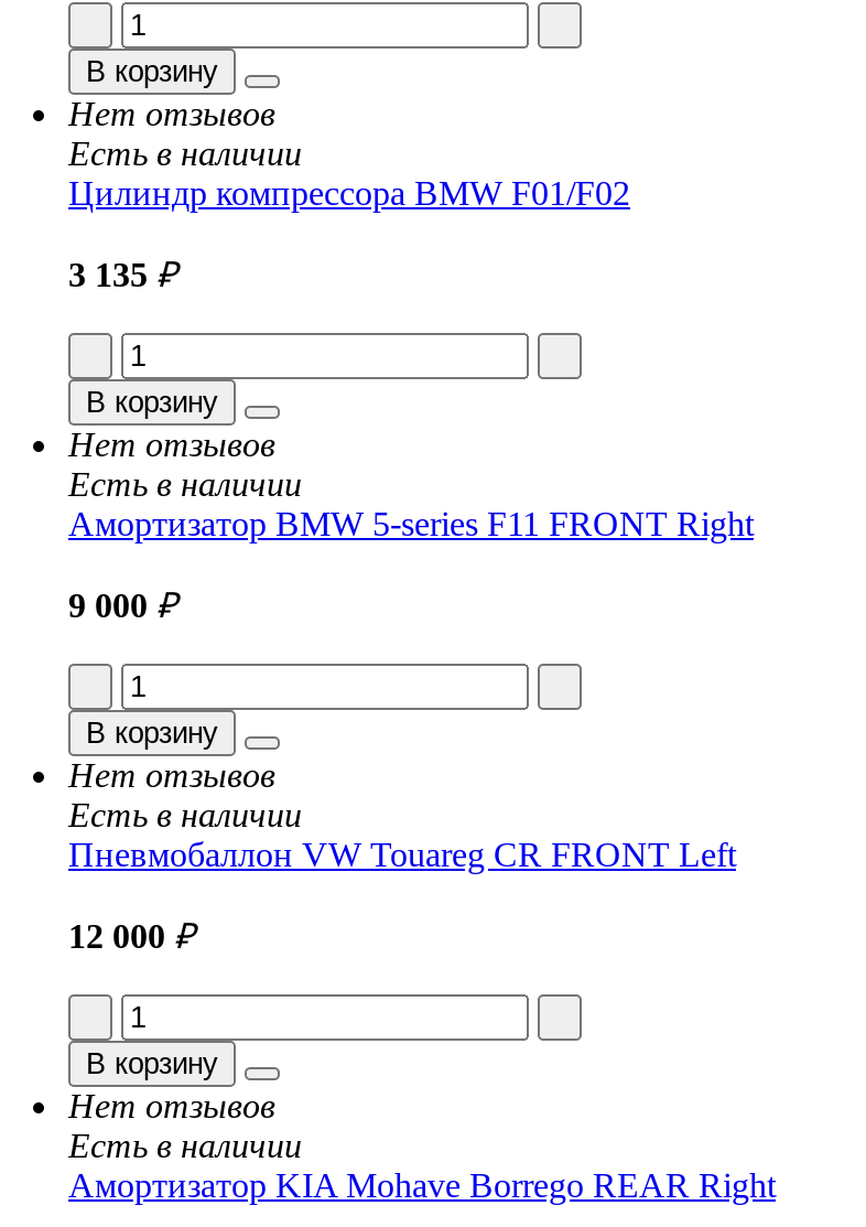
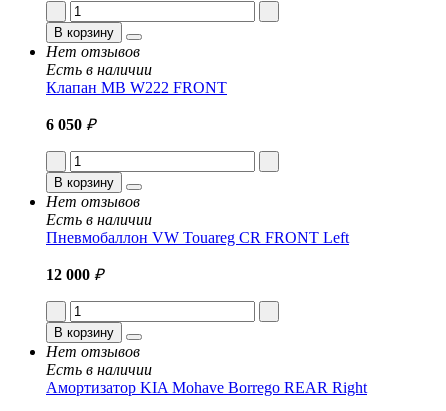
- Цилиндр компрессора BMW F01/F02
- 3 135 ₽
- В корзину
- Нет отзывов
- Есть в наличии
- Амортизатор BMW 5-series F11 FRONT Right
- 9 000 ₽
+ Клапан MB W222 FRONT
+ 6 050 ₽
